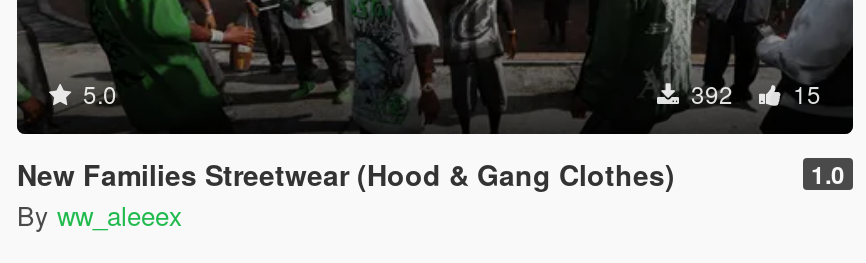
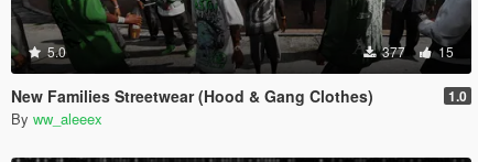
- 392 15
+ 377 15
